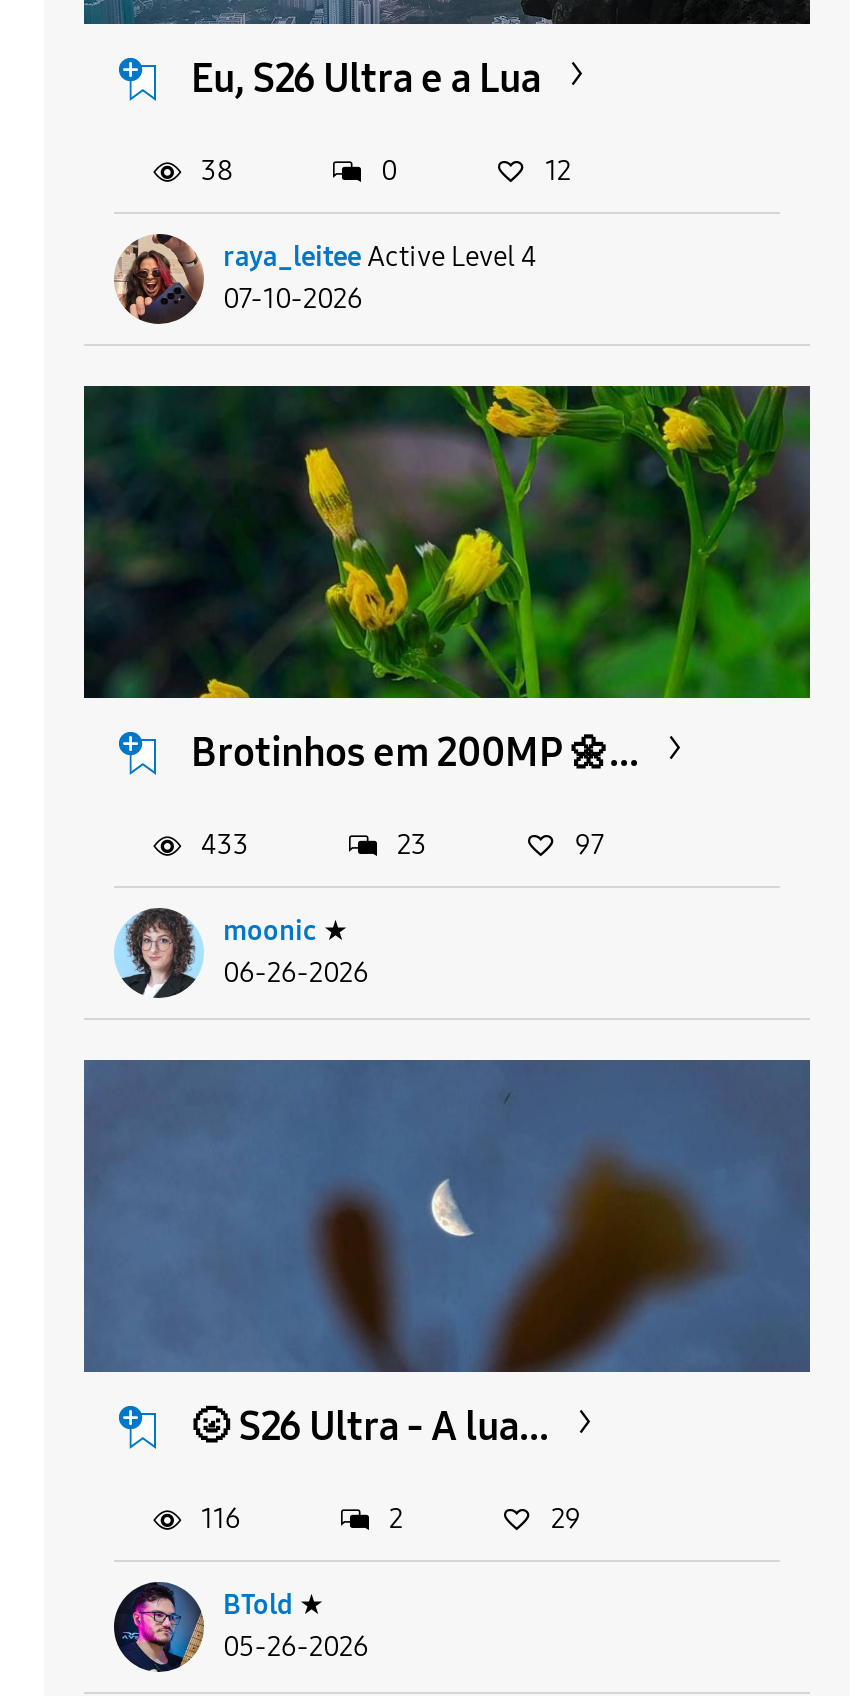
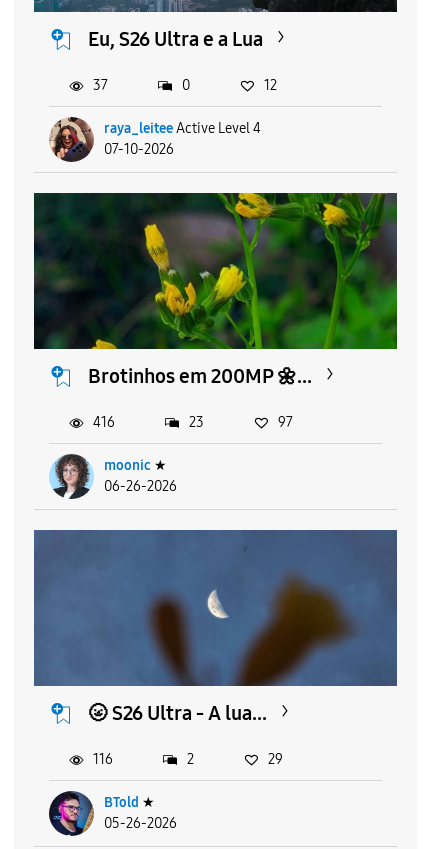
- 38
+ 37

- 433
+ 416
